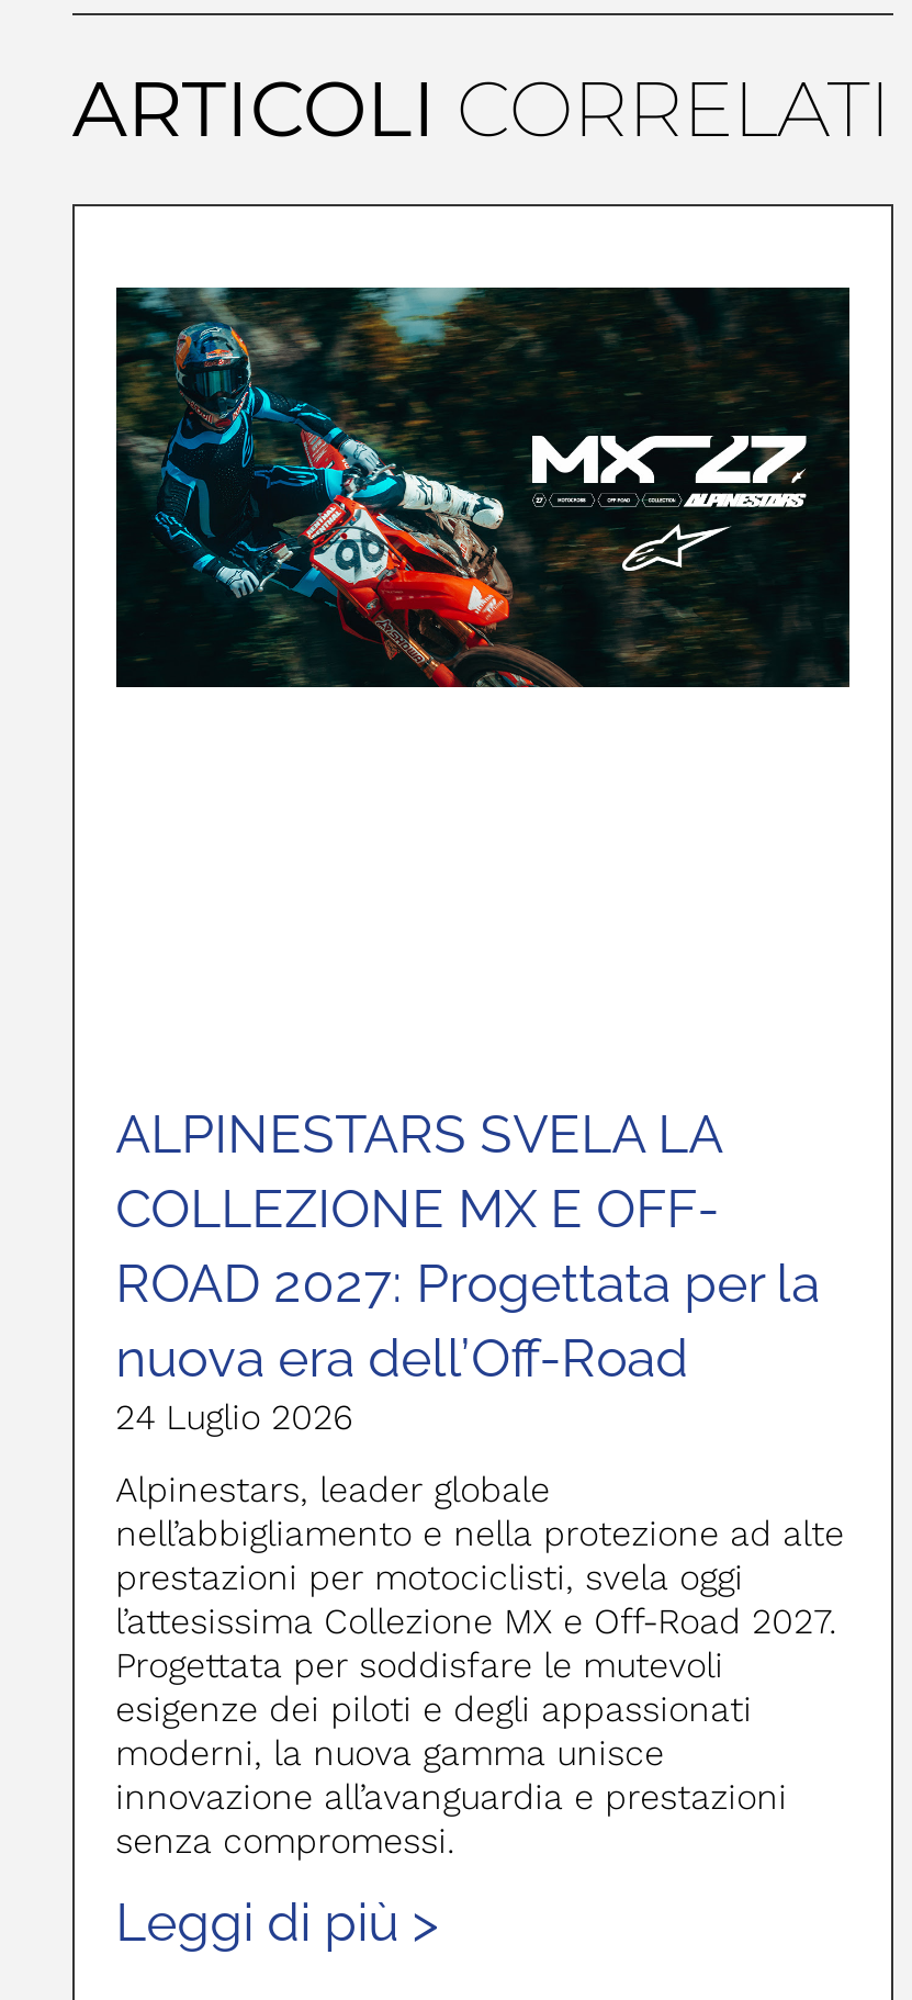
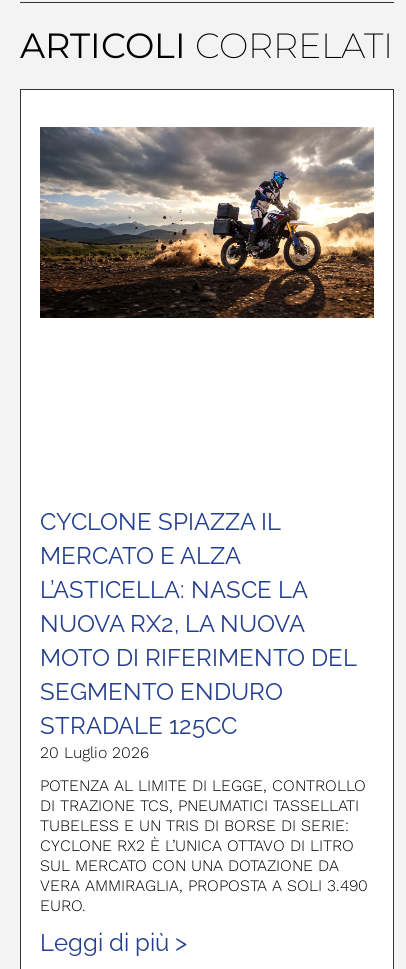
- [image]
+ [image]

- ALPINESTARS SVELA LA
- COLLEZIONE MX E OFF-
- ROAD 2027: Progettata per la
- nuova era dell’Off-Road
- 24 Luglio 2026
+ CYCLONE SPIAZZA IL
+ MERCATO E ALZA
+ L’ASTICELLA: NASCE LA
+ NUOVA RX2, LA NUOVA
+ MOTO DI RIFERIMENTO DEL
+ SEGMENTO ENDURO
+ STRADALE 125CC
+ 20 Luglio 2026

- Alpinestars, leader globale
- nell’abbigliamento e nella protezione ad alte
- prestazioni per motociclisti, svela oggi
- l’attesissima Collezione MX e Off-Road 2027.
- Progettata per soddisfare le mutevoli
- esigenze dei piloti e degli appassionati
- moderni, la nuova gamma unisce
- innovazione all’avanguardia e prestazioni
- senza compromessi.
+ POTENZA AL LIMITE DI LEGGE, CONTROLLO
+ DI TRAZIONE TCS, PNEUMATICI TASSELLATI
+ TUBELESS E UN TRIS DI BORSE DI SERIE:
+ CYCLONE RX2 È L’UNICA OTTAVO DI LITRO
+ SUL MERCATO CON UNA DOTAZIONE DA
+ VERA AMMIRAGLIA, PROPOSTA A SOLI 3.490
+ EURO.
